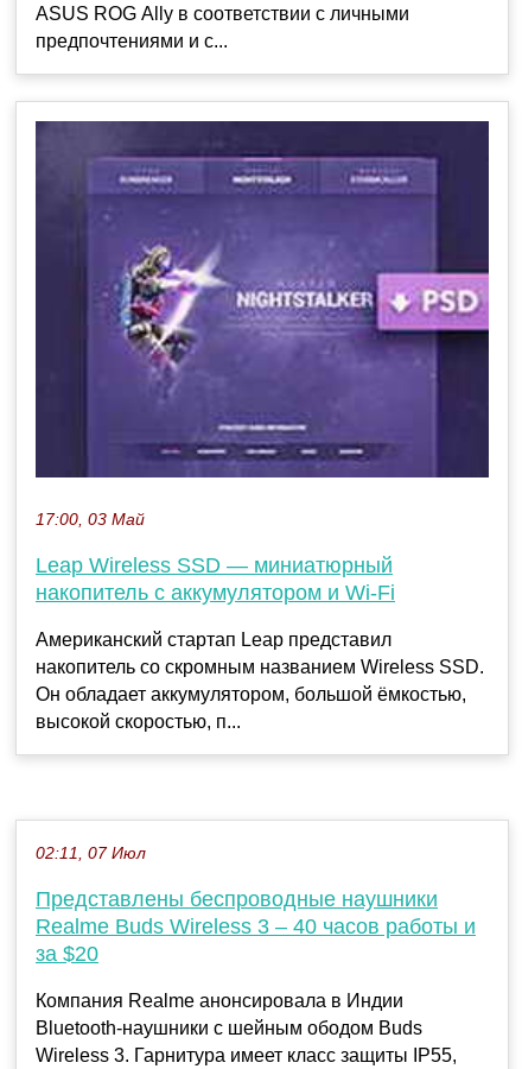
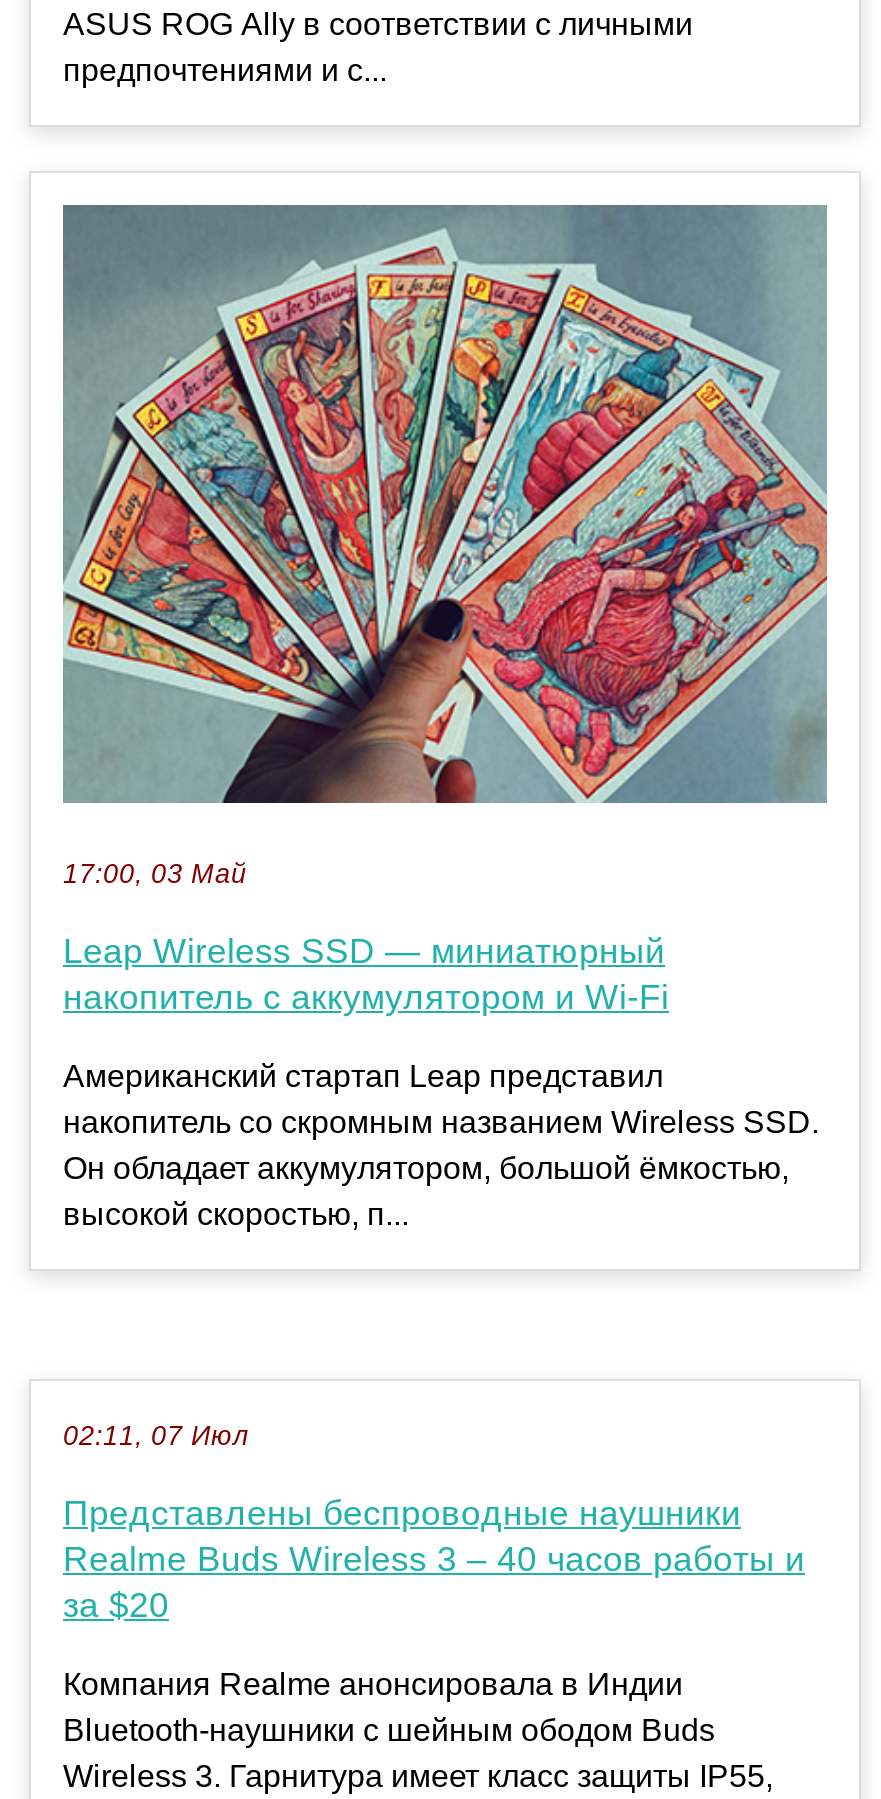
- [image]
+ [image]
